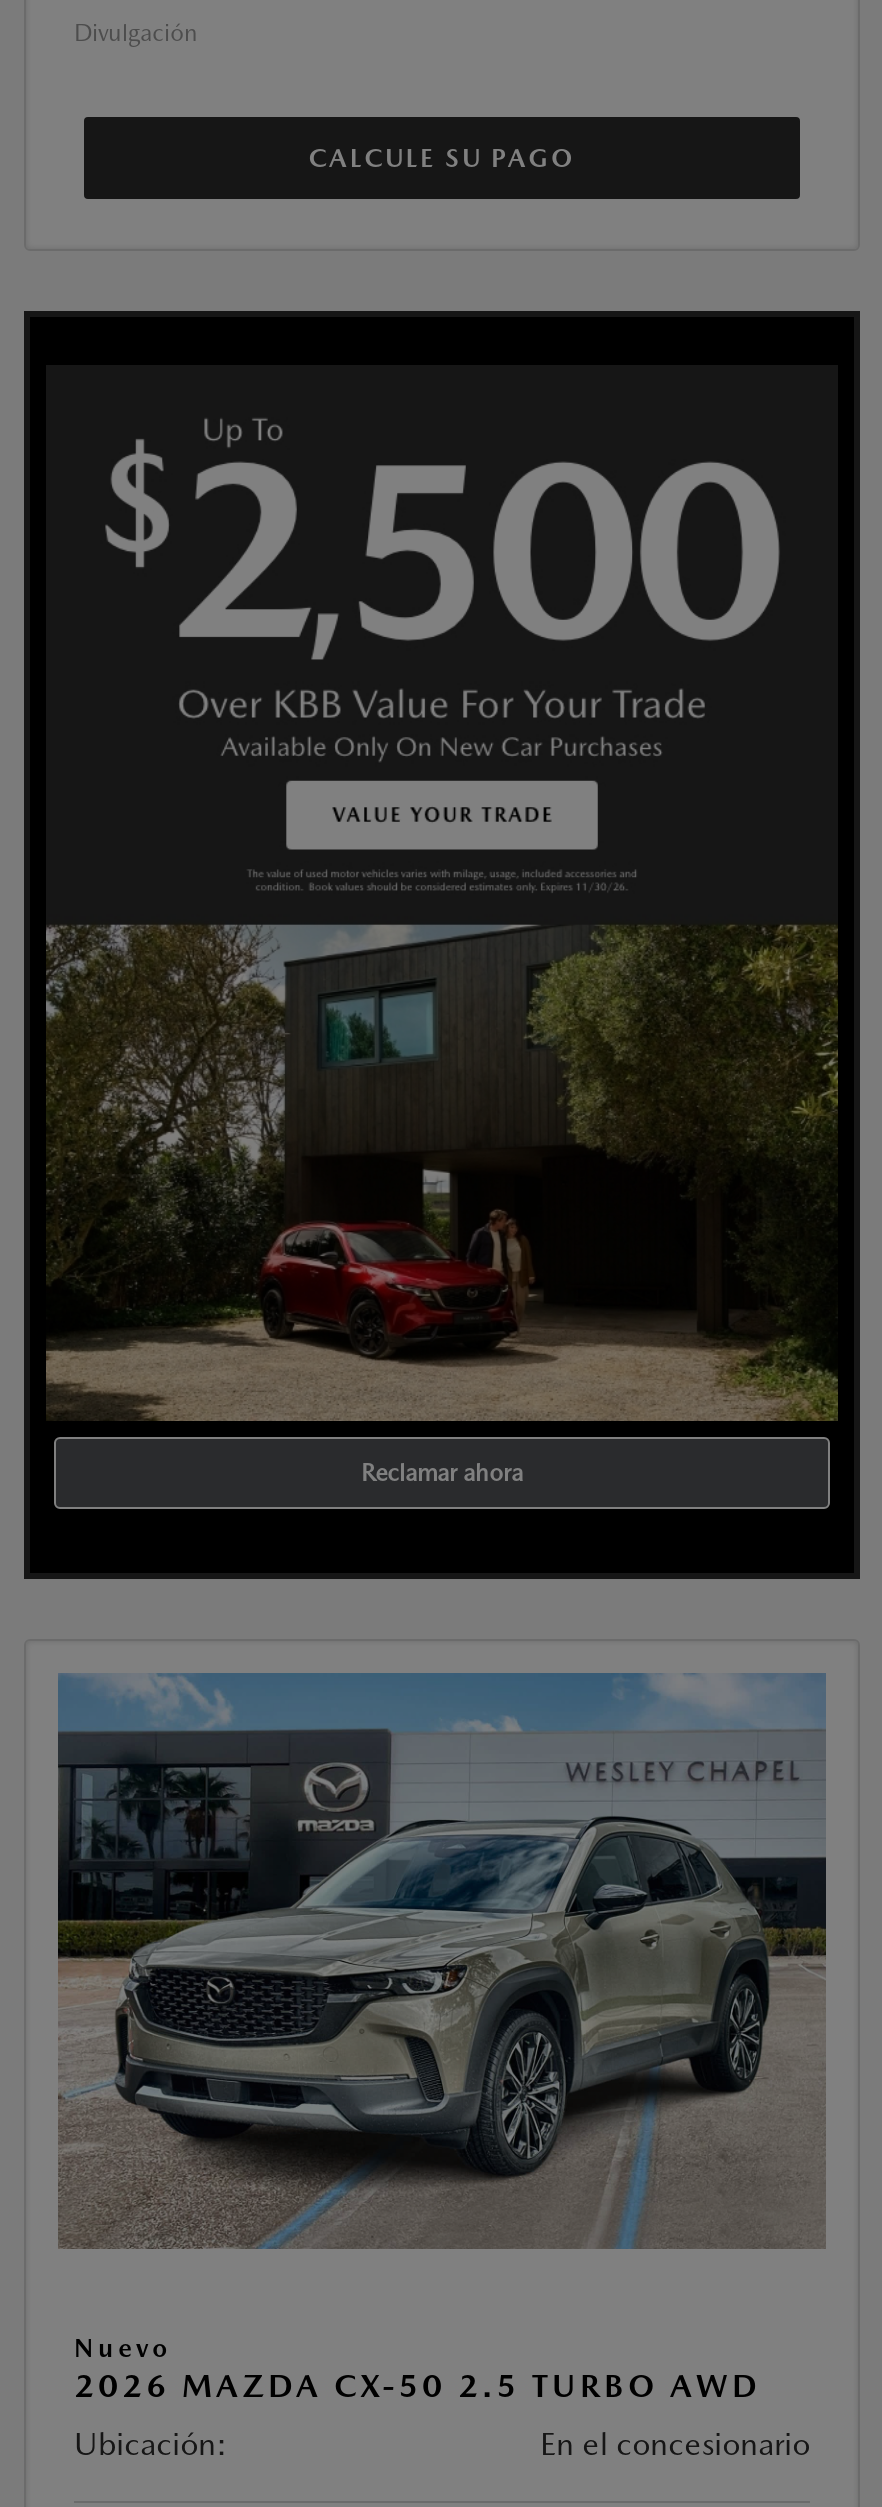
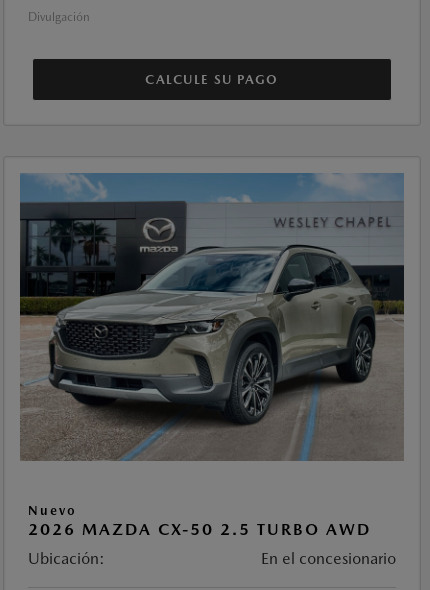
- [image]
- Reclamar ahora
